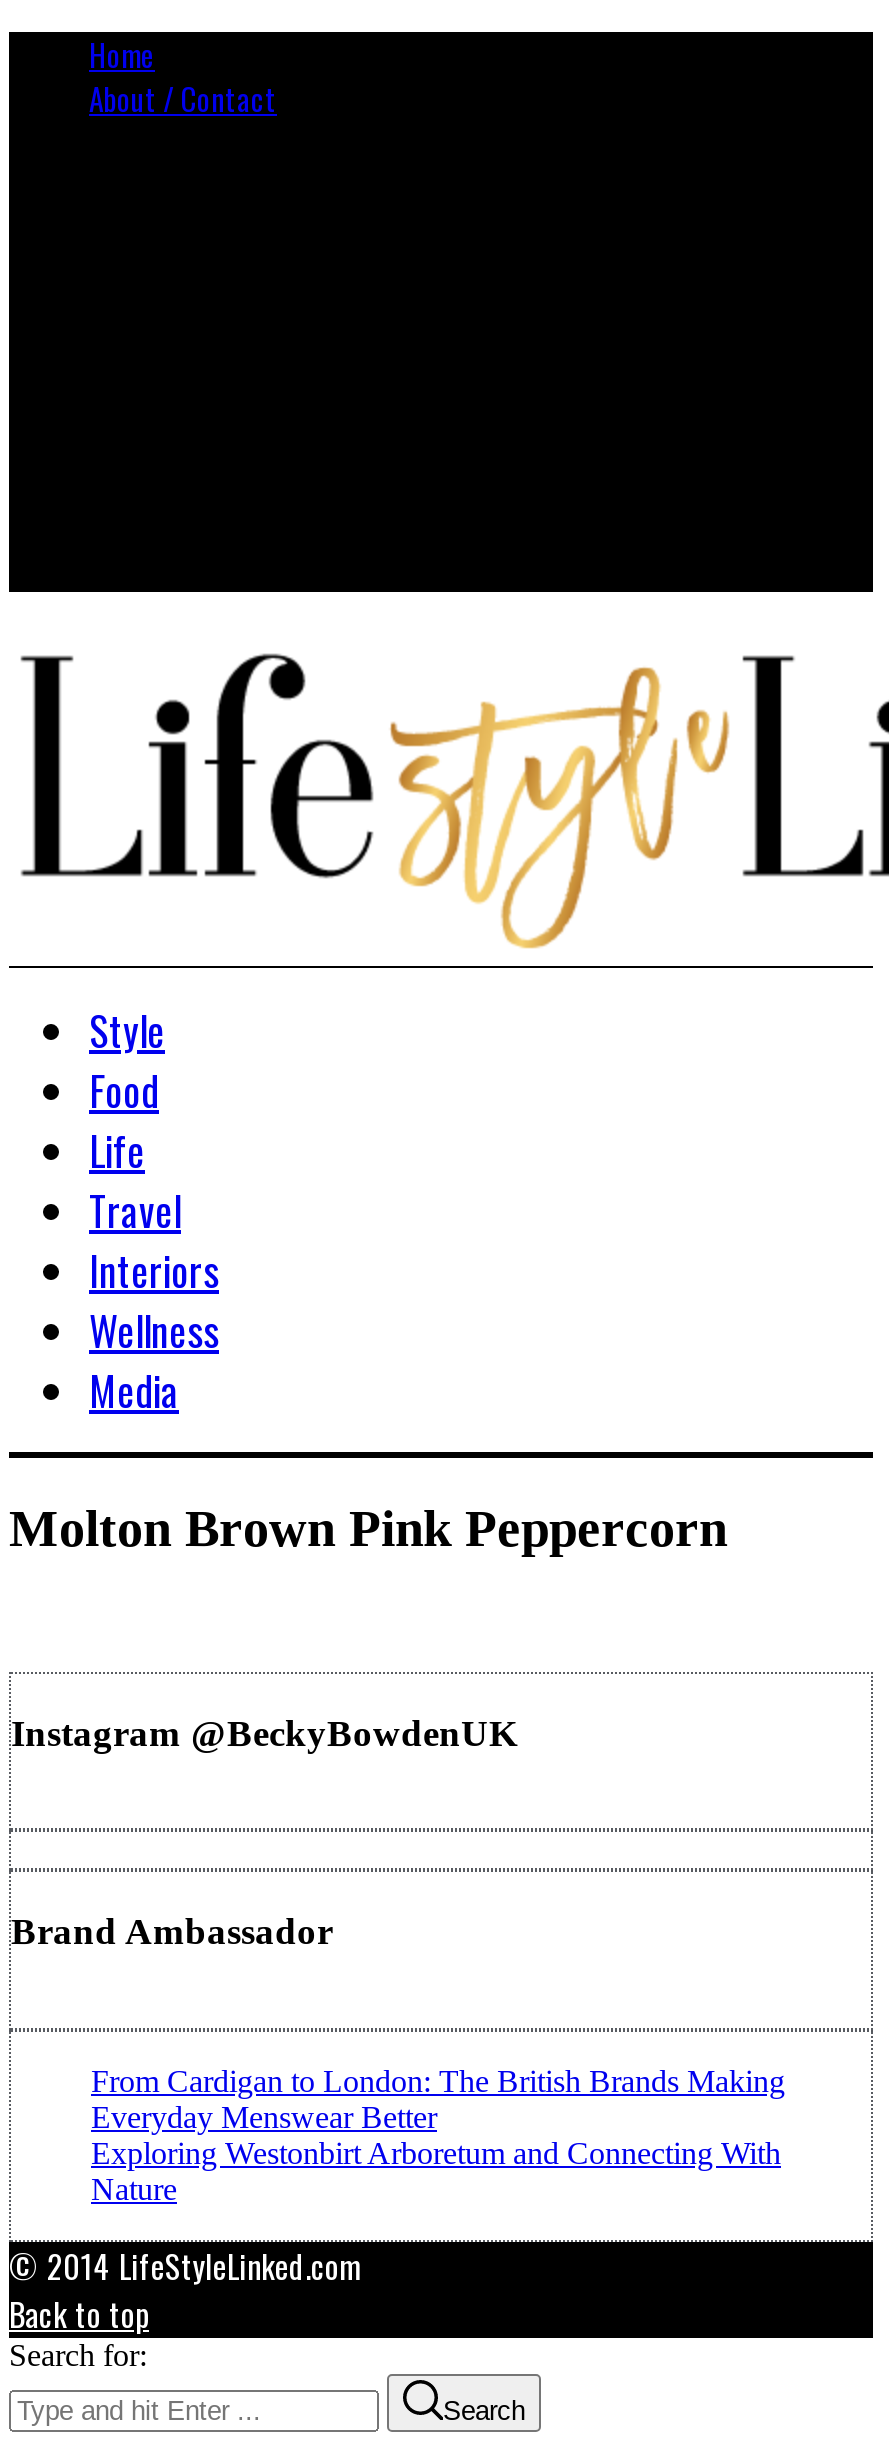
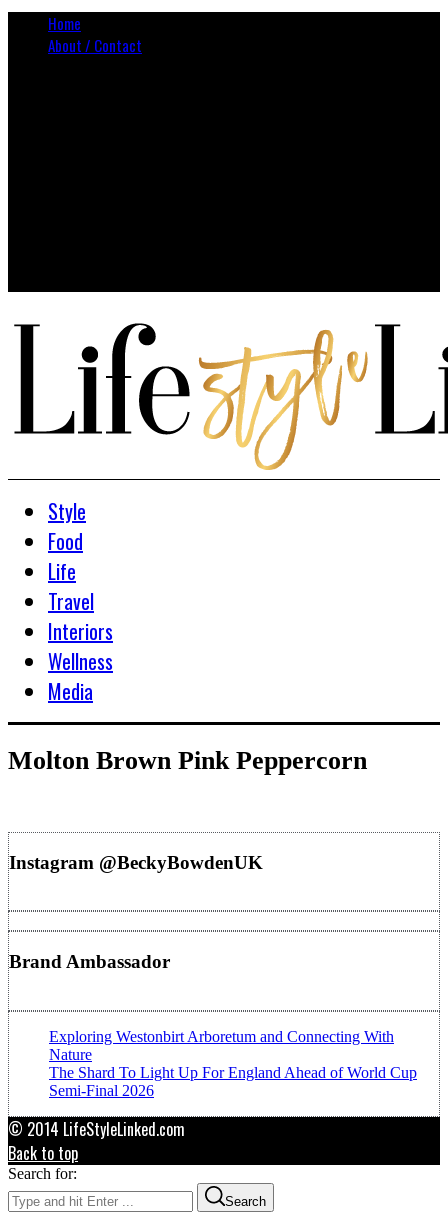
- From Cardigan to London: The British Brands Making
- Everyday Menswear Better

moved up: Exploring Westonbirt Arboretum and Connecting With | Nature

+ The Shard To Light Up For England Ahead of World Cup
+ Semi-Final 2026
